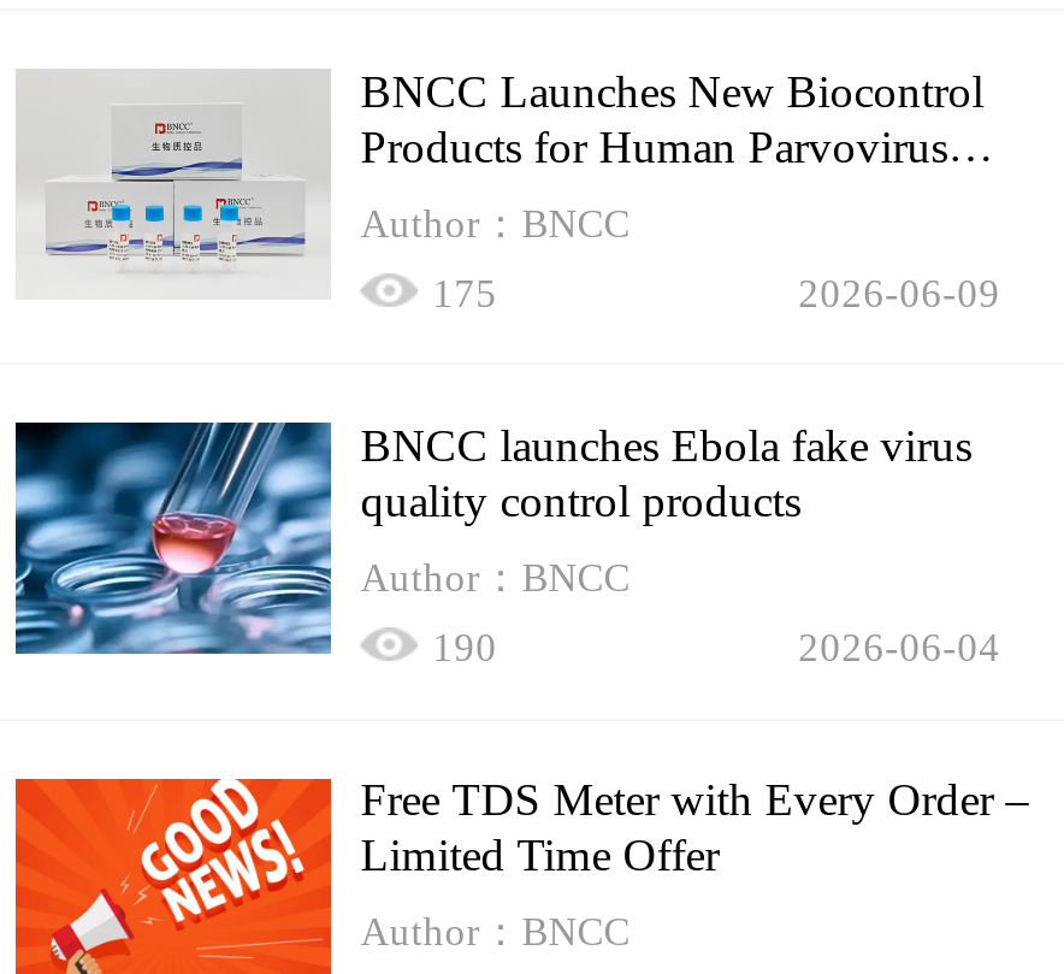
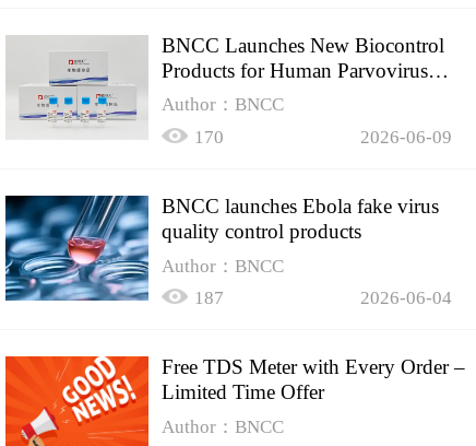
- 175
+ 170

- 190
+ 187
